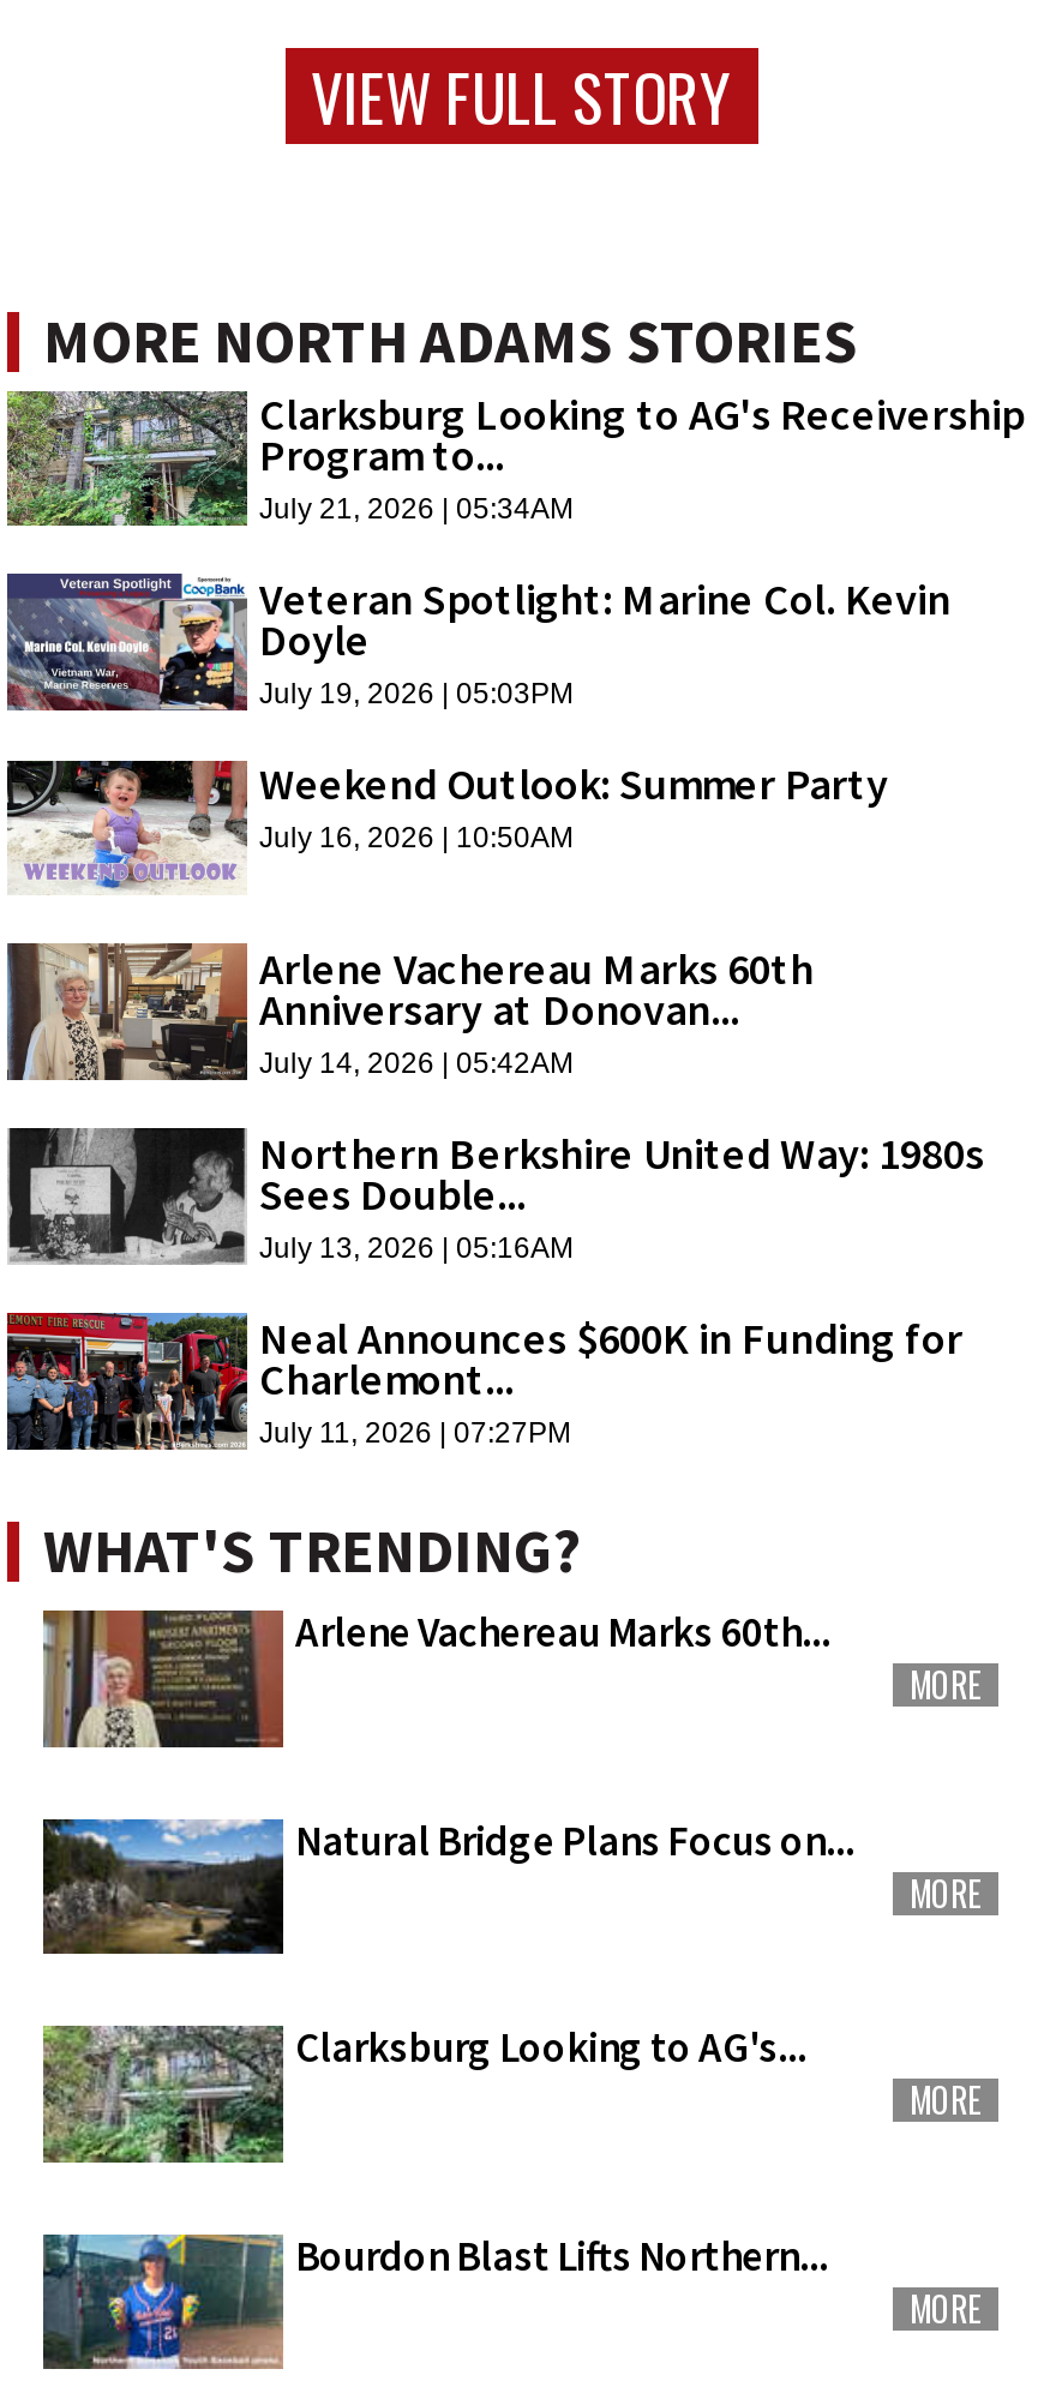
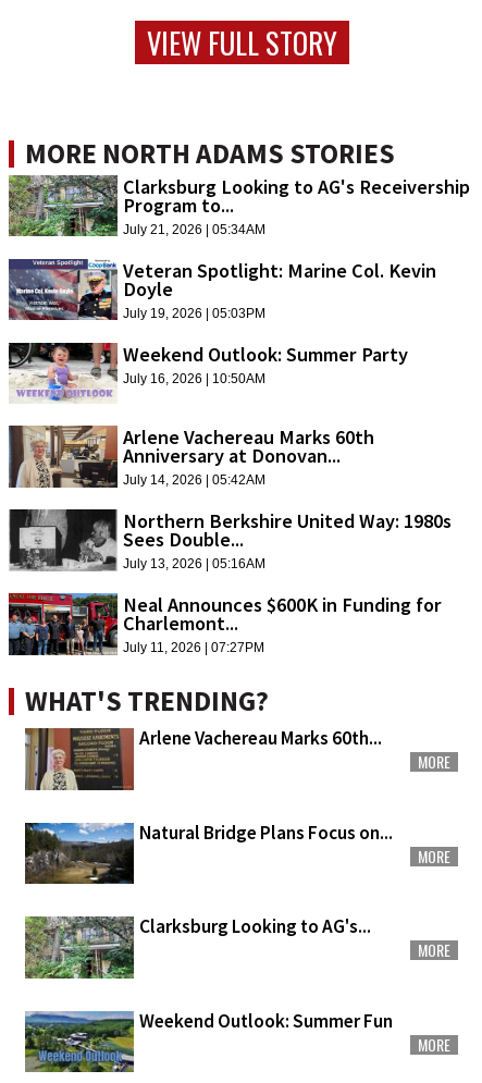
- [image]
- Bourdon Blast Lifts Northern...
+ [image]
+ Weekend Outlook: Summer Fun
